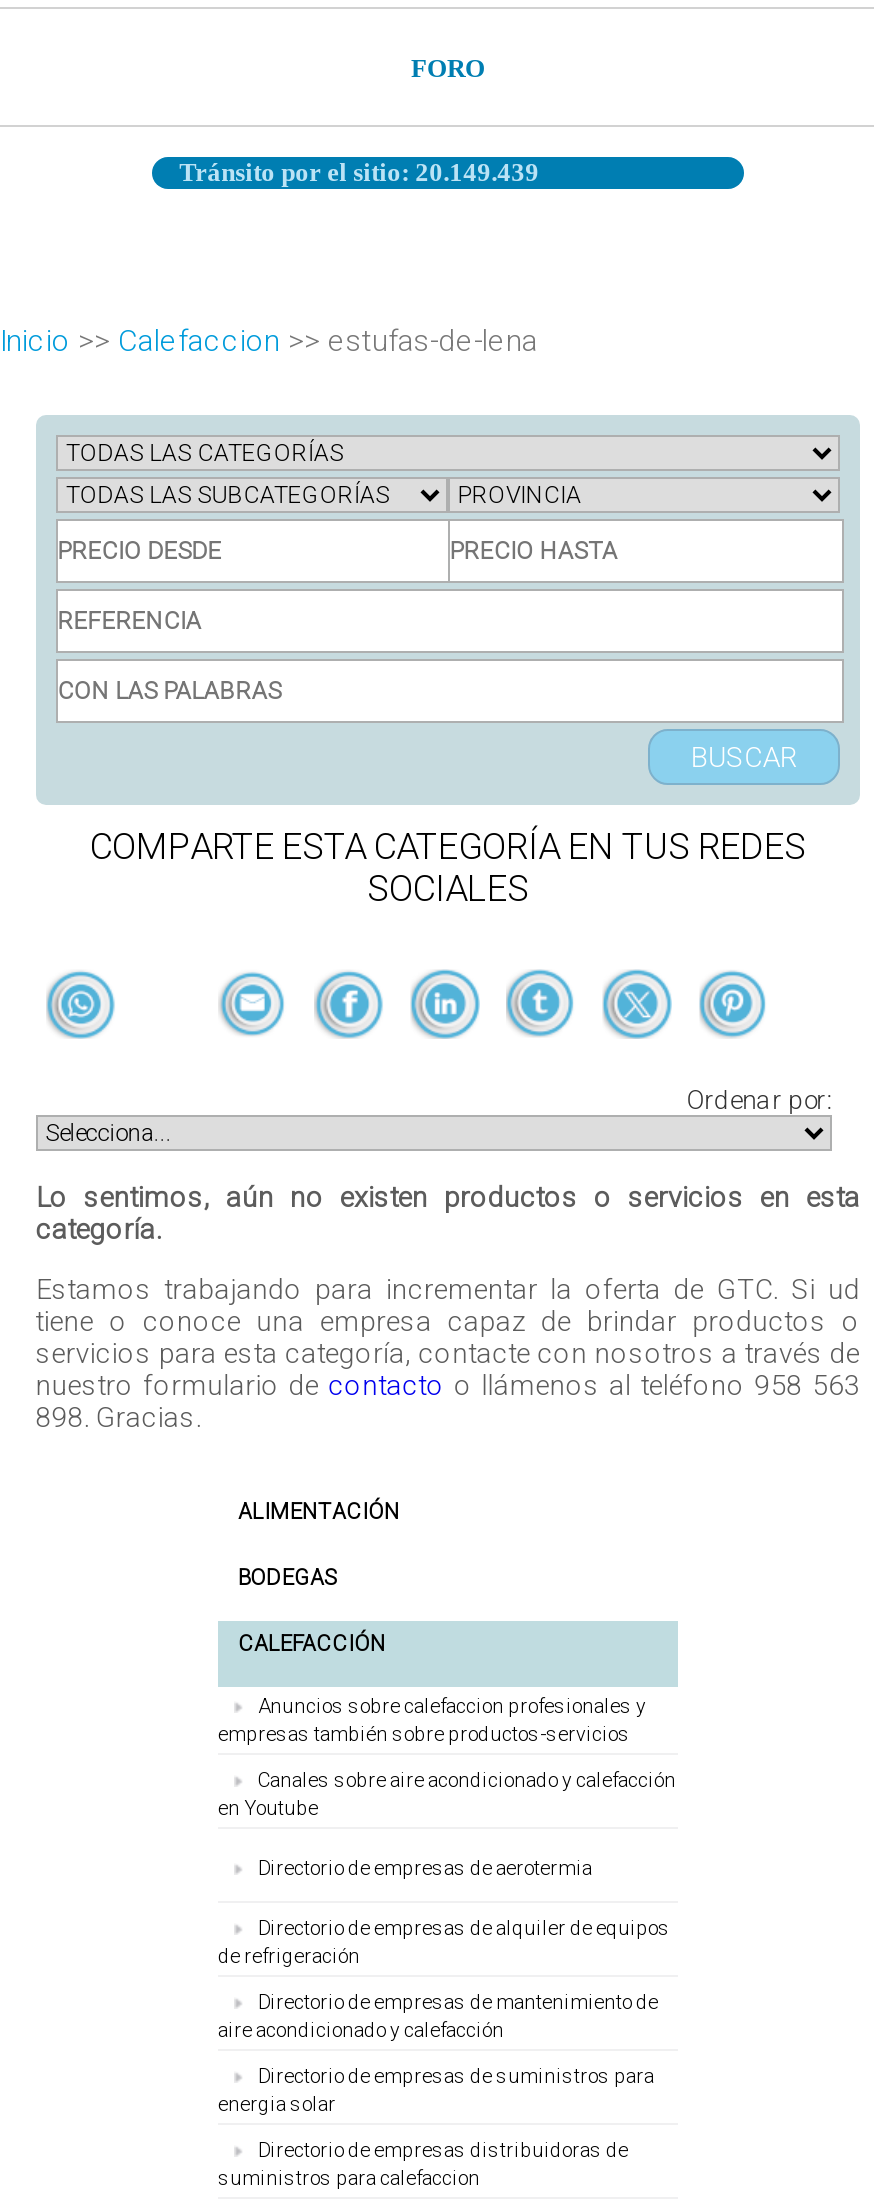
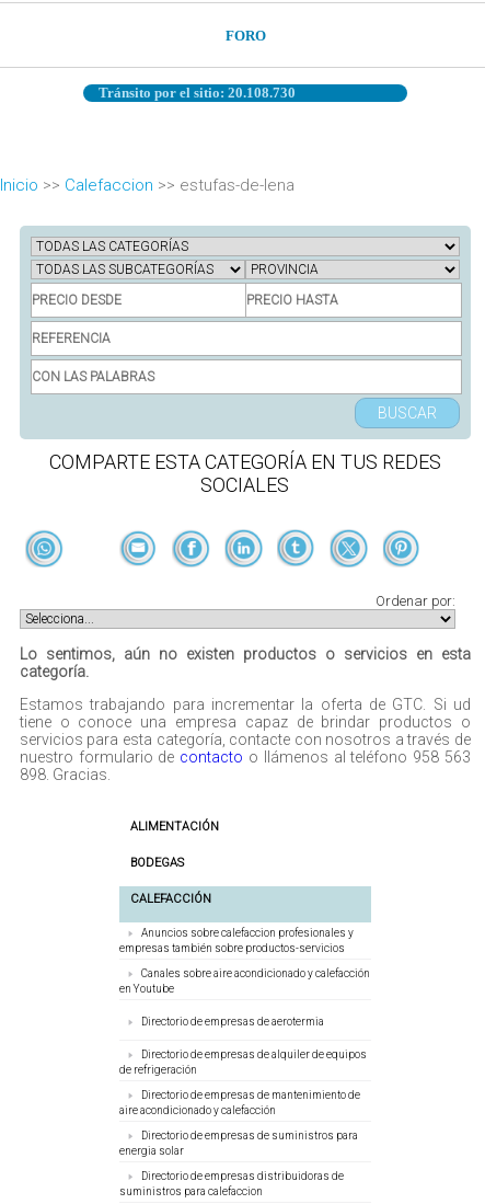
- Tránsito por el sitio: 20.149.439
+ Tránsito por el sitio: 20.108.730
